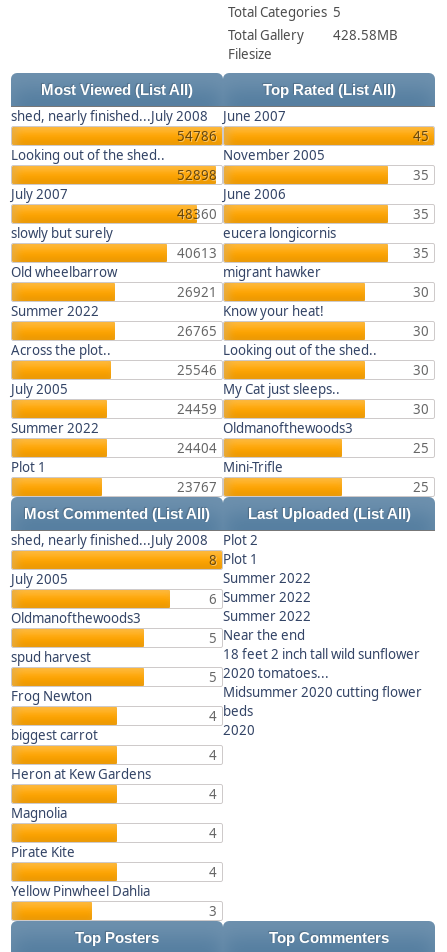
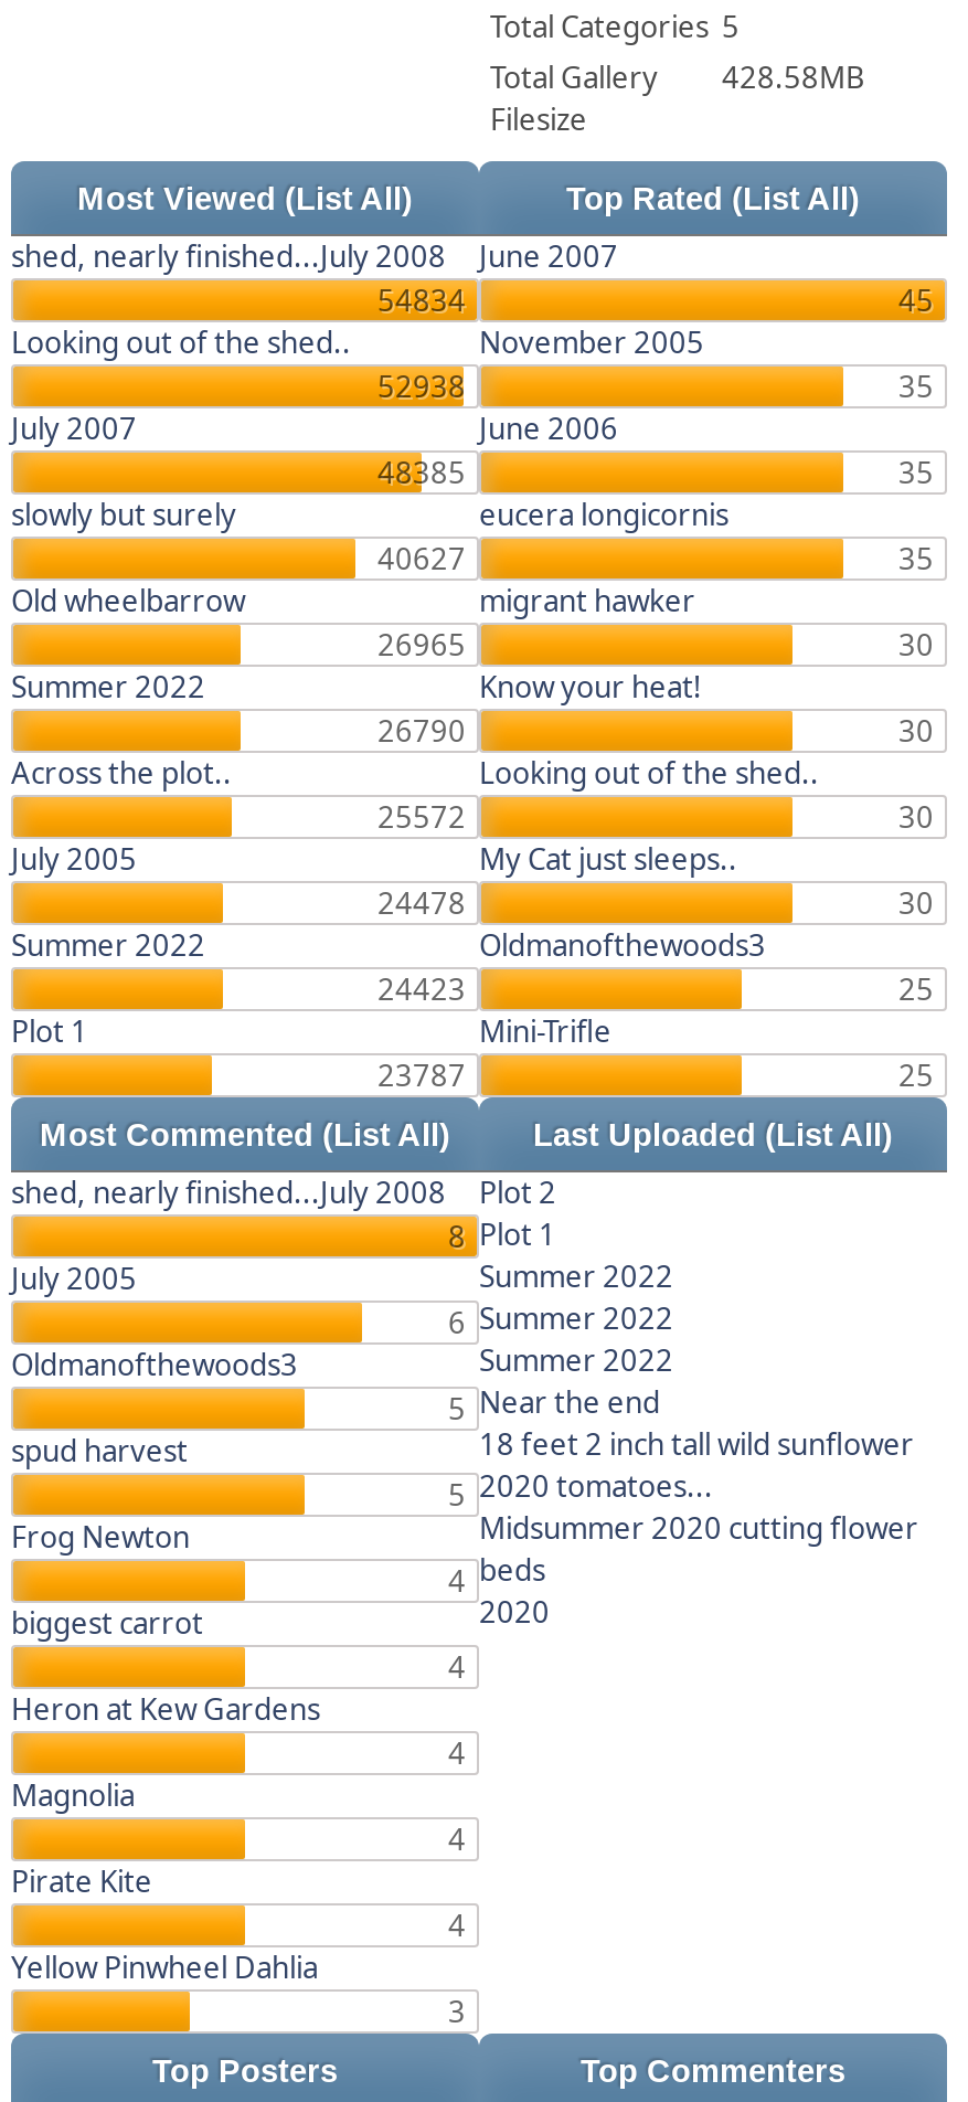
- 54786
+ 54834

- 52898
+ 52938

- 48360
+ 48385

- 40613
+ 40627

- 26921
+ 26965

- 26765
+ 26790

- 25546
+ 25572

- 24459
+ 24478

- 24404
+ 24423

- 23767
+ 23787
